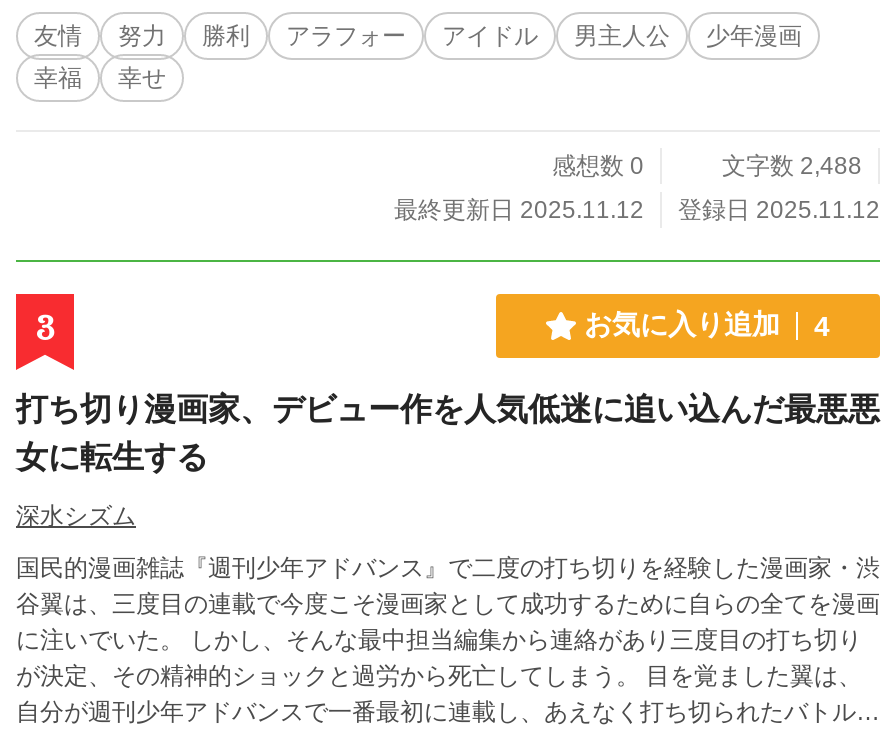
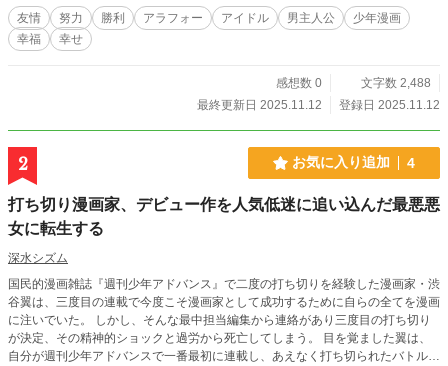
- 3
+ 2
